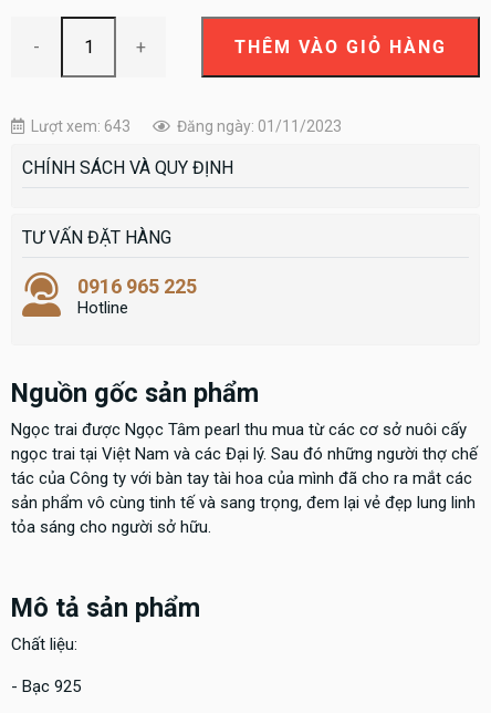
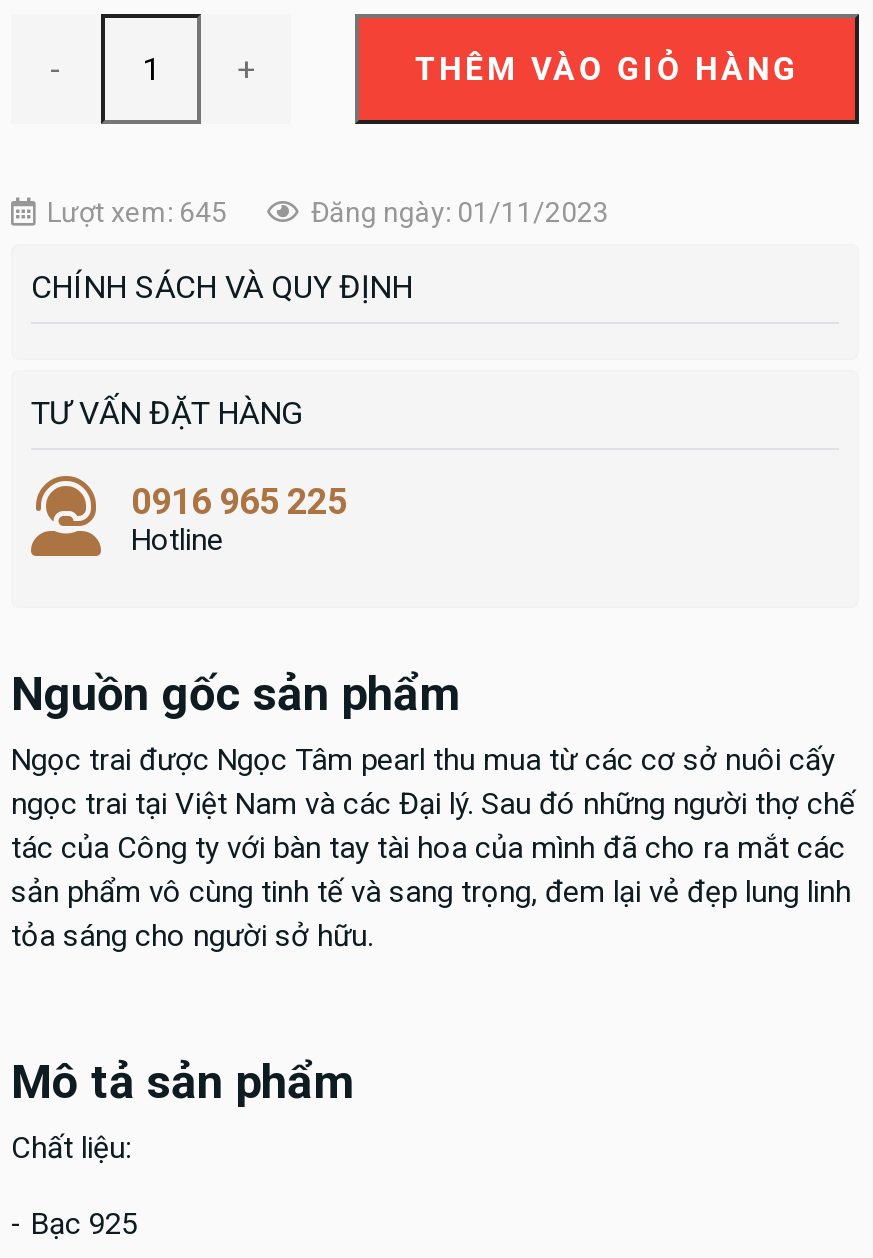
- Lượt xem: 643
+ Lượt xem: 645
